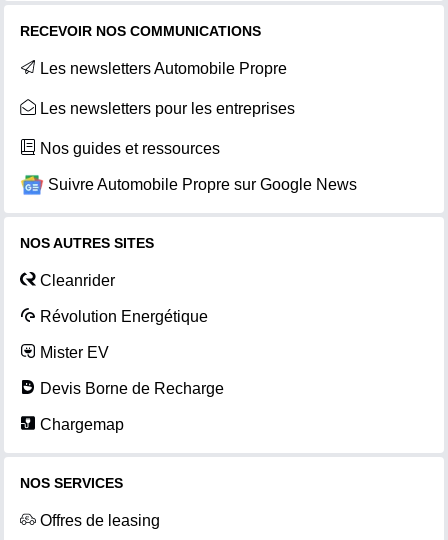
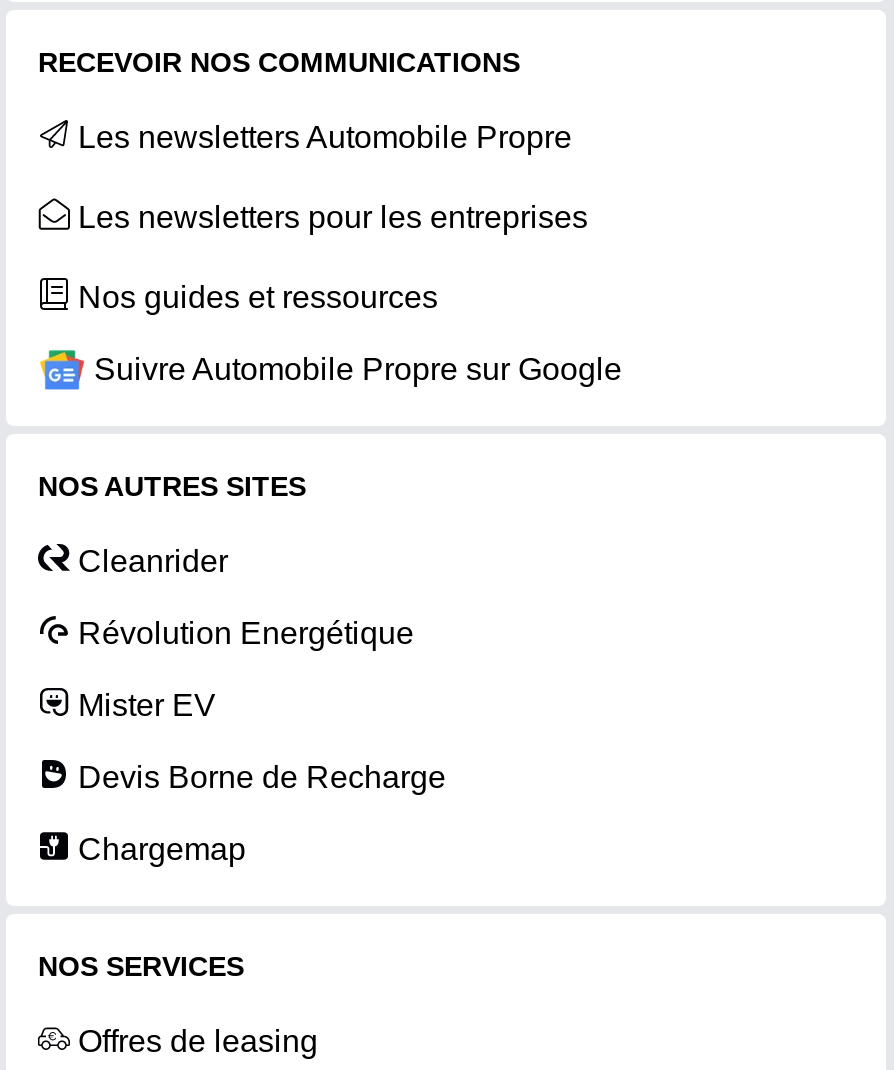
- Suivre Automobile Propre sur Google News
+ Suivre Automobile Propre sur Google
